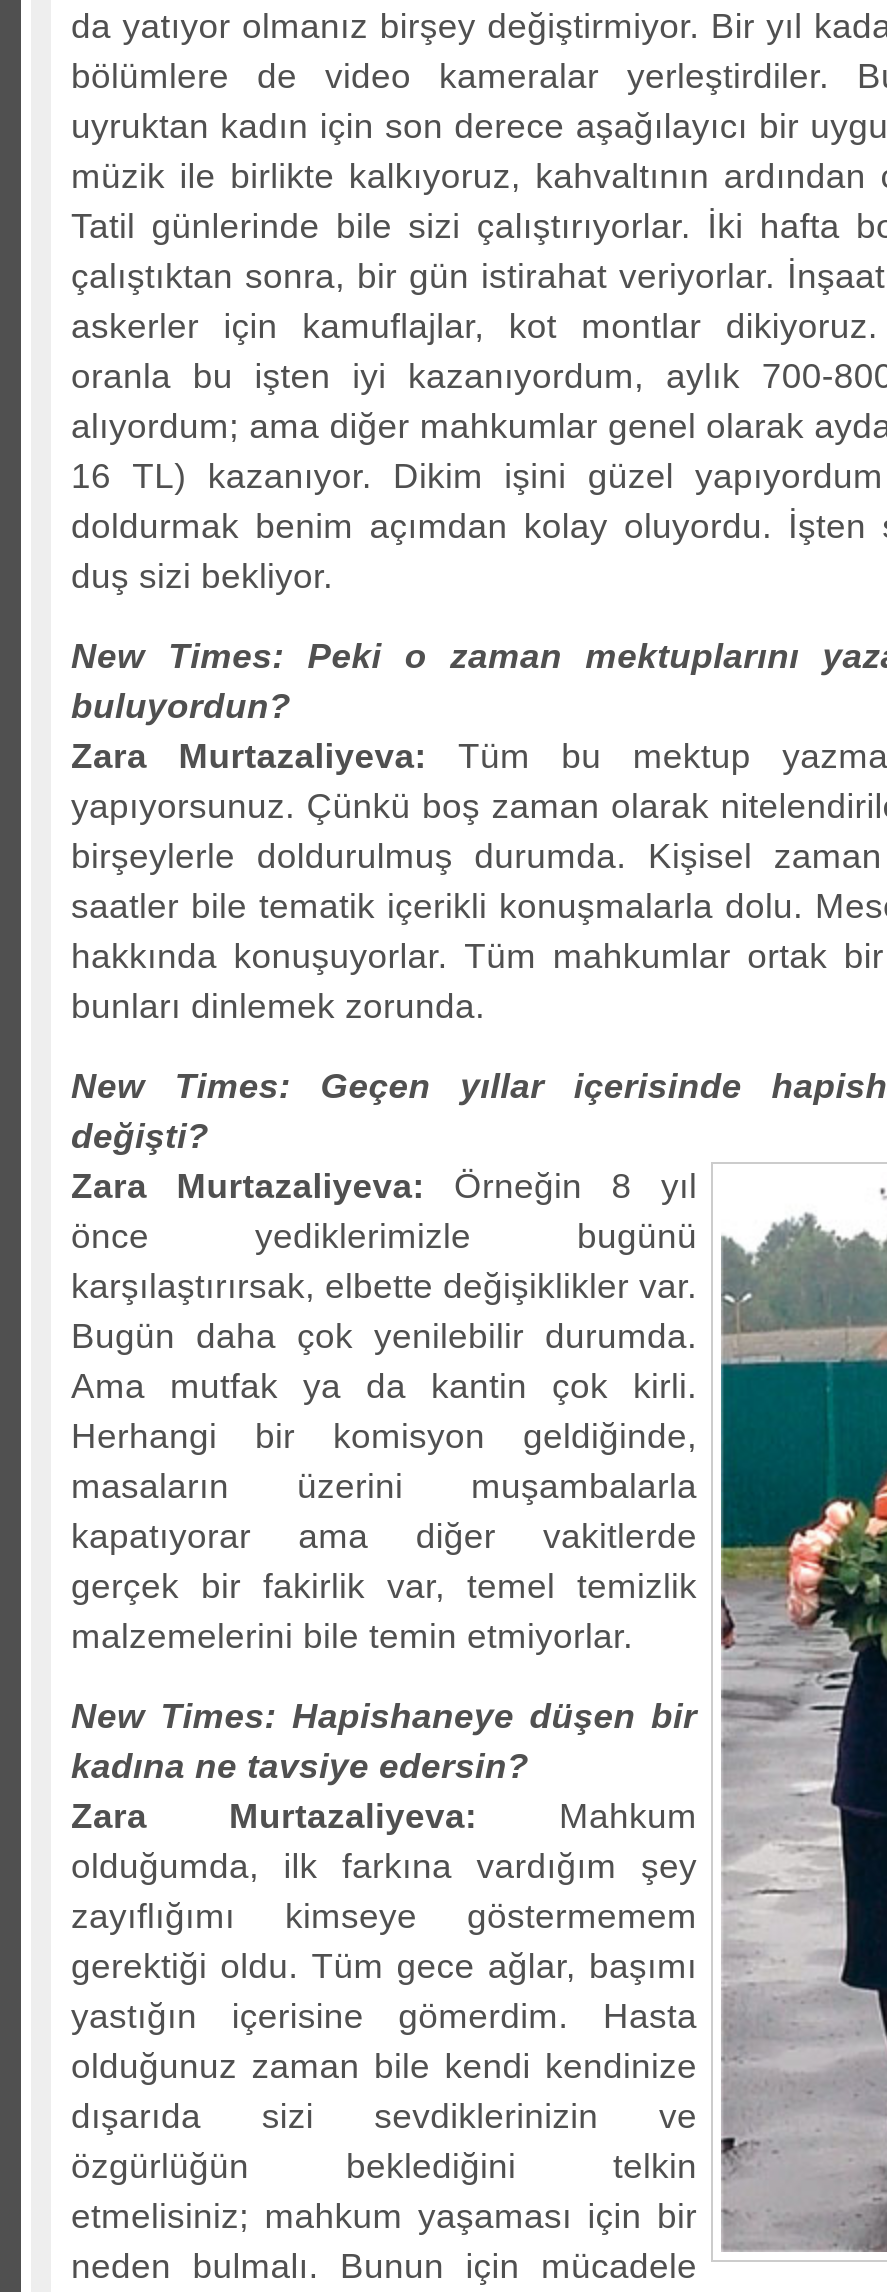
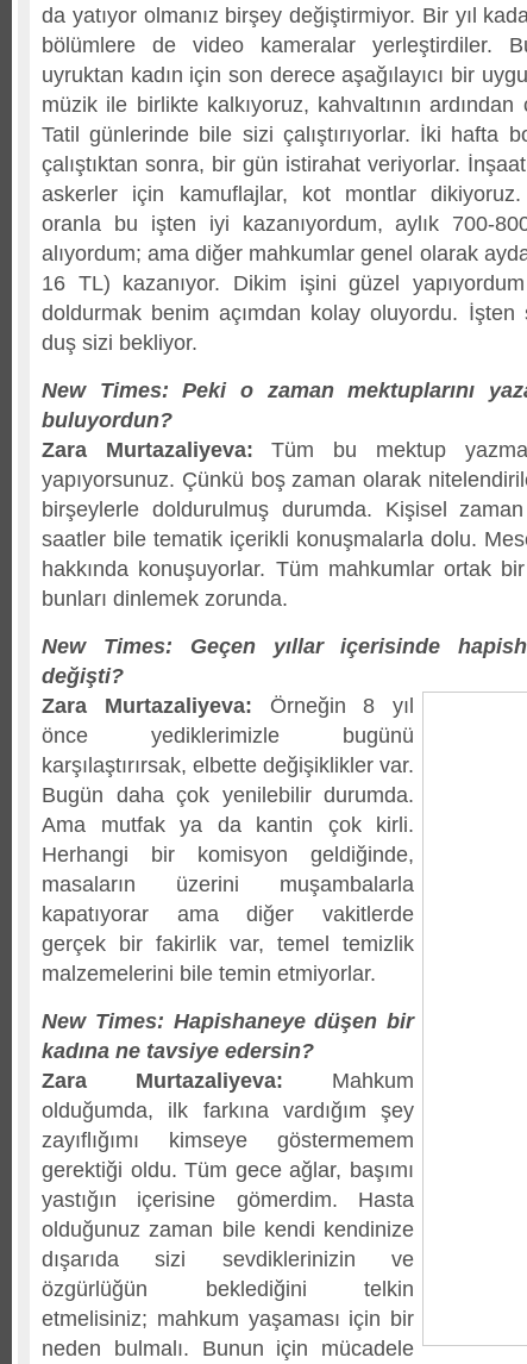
- [image]
